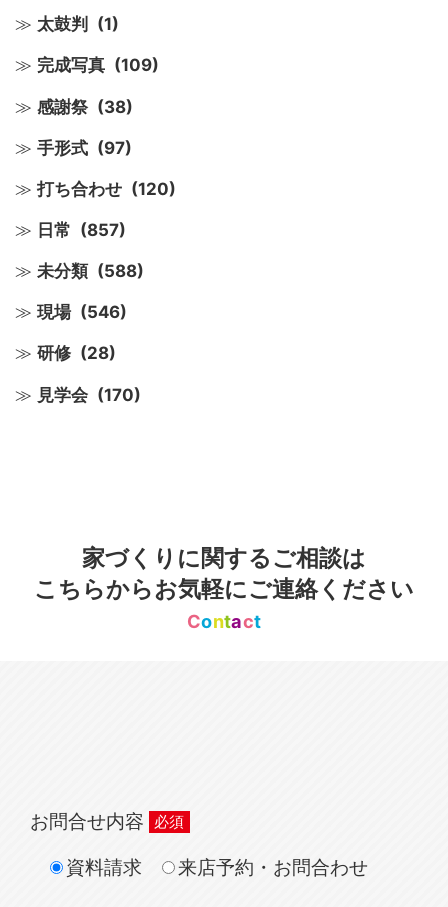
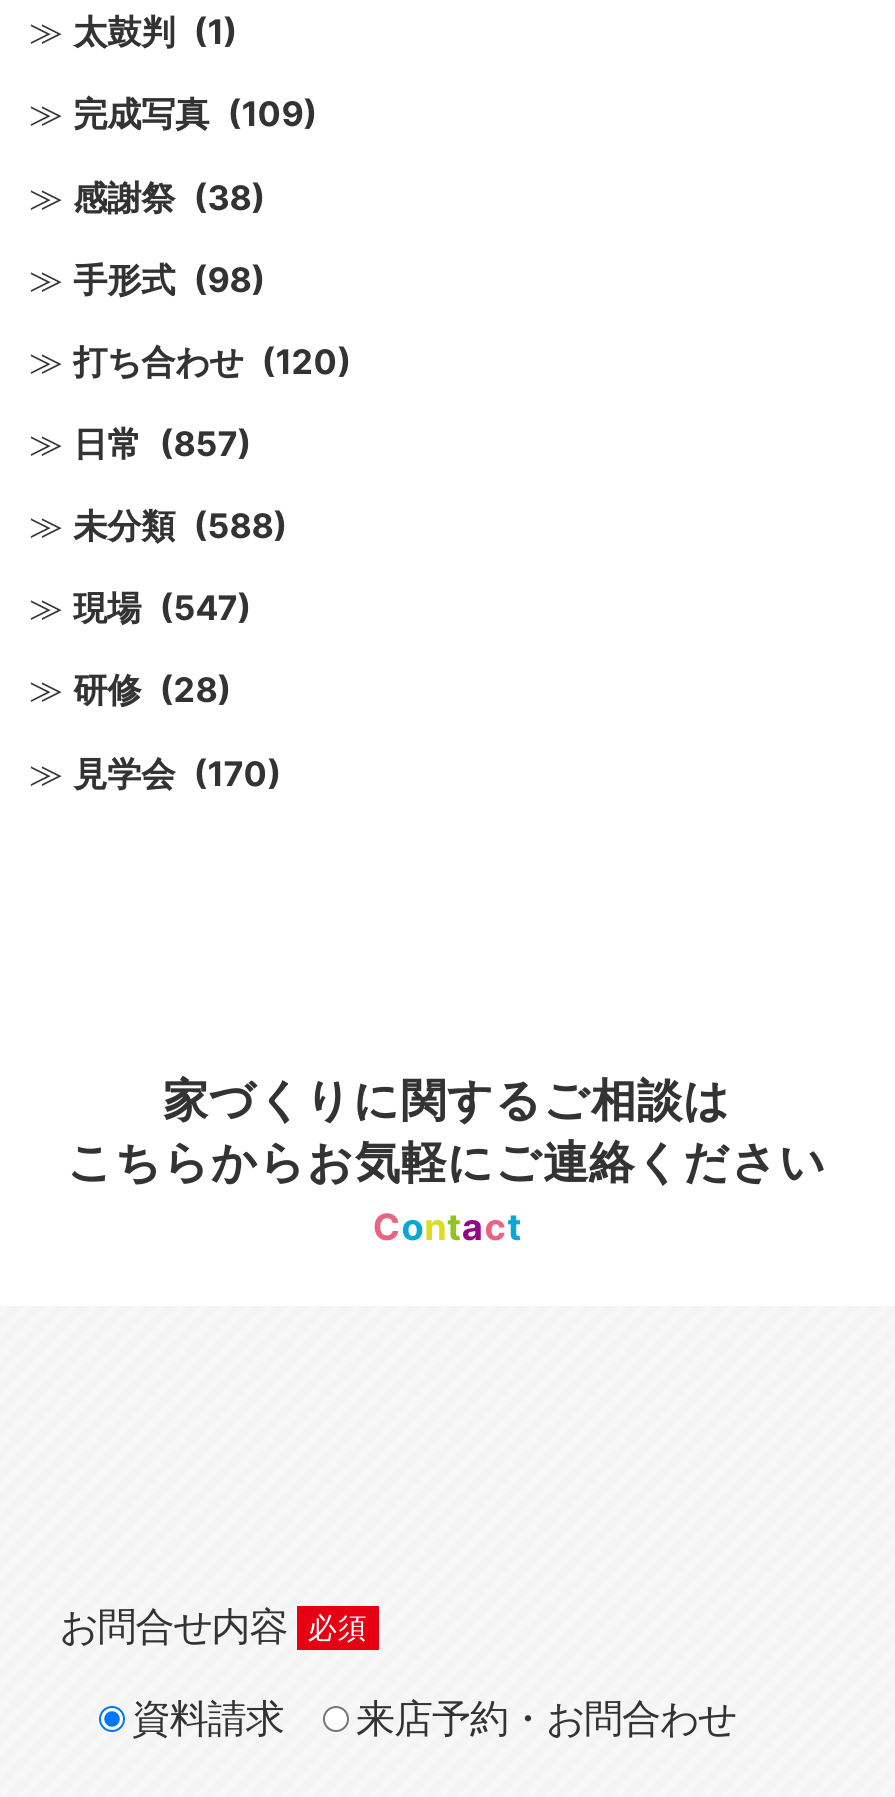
- 手形式 (97)
+ 手形式 (98)

- 現場 (546)
+ 現場 (547)
